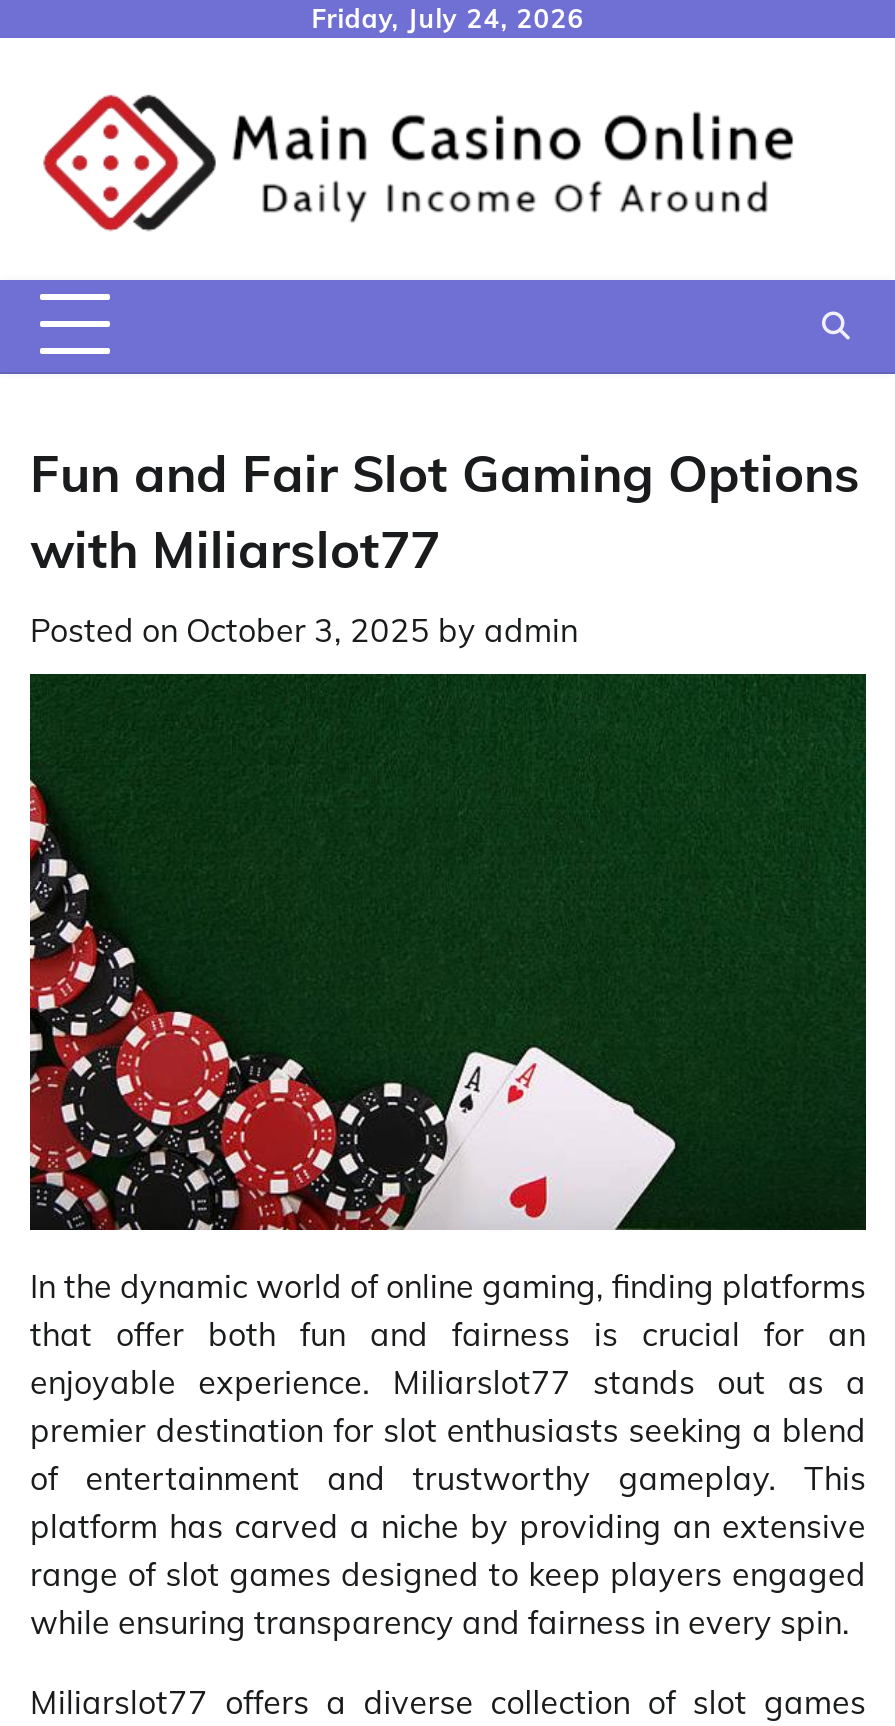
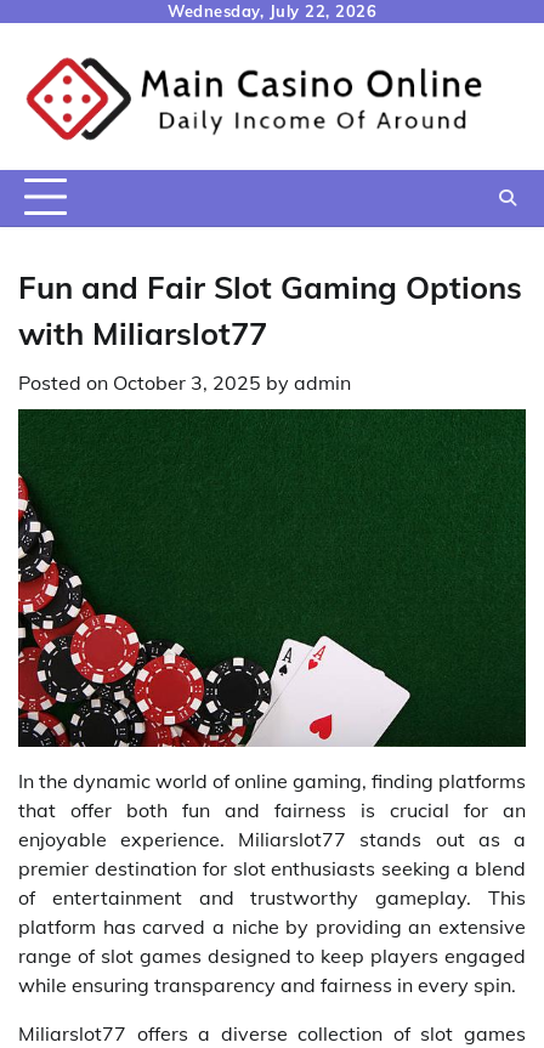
- Friday, July 24, 2026
+ Wednesday, July 22, 2026
